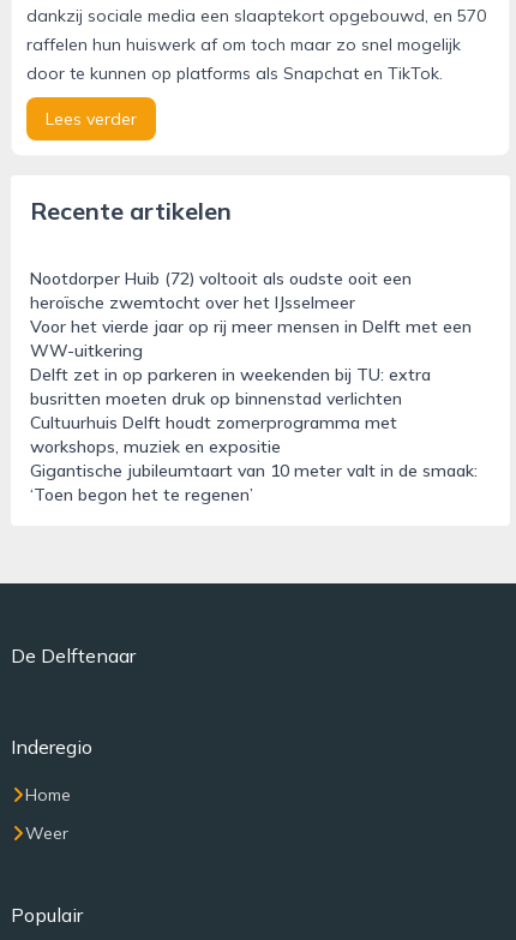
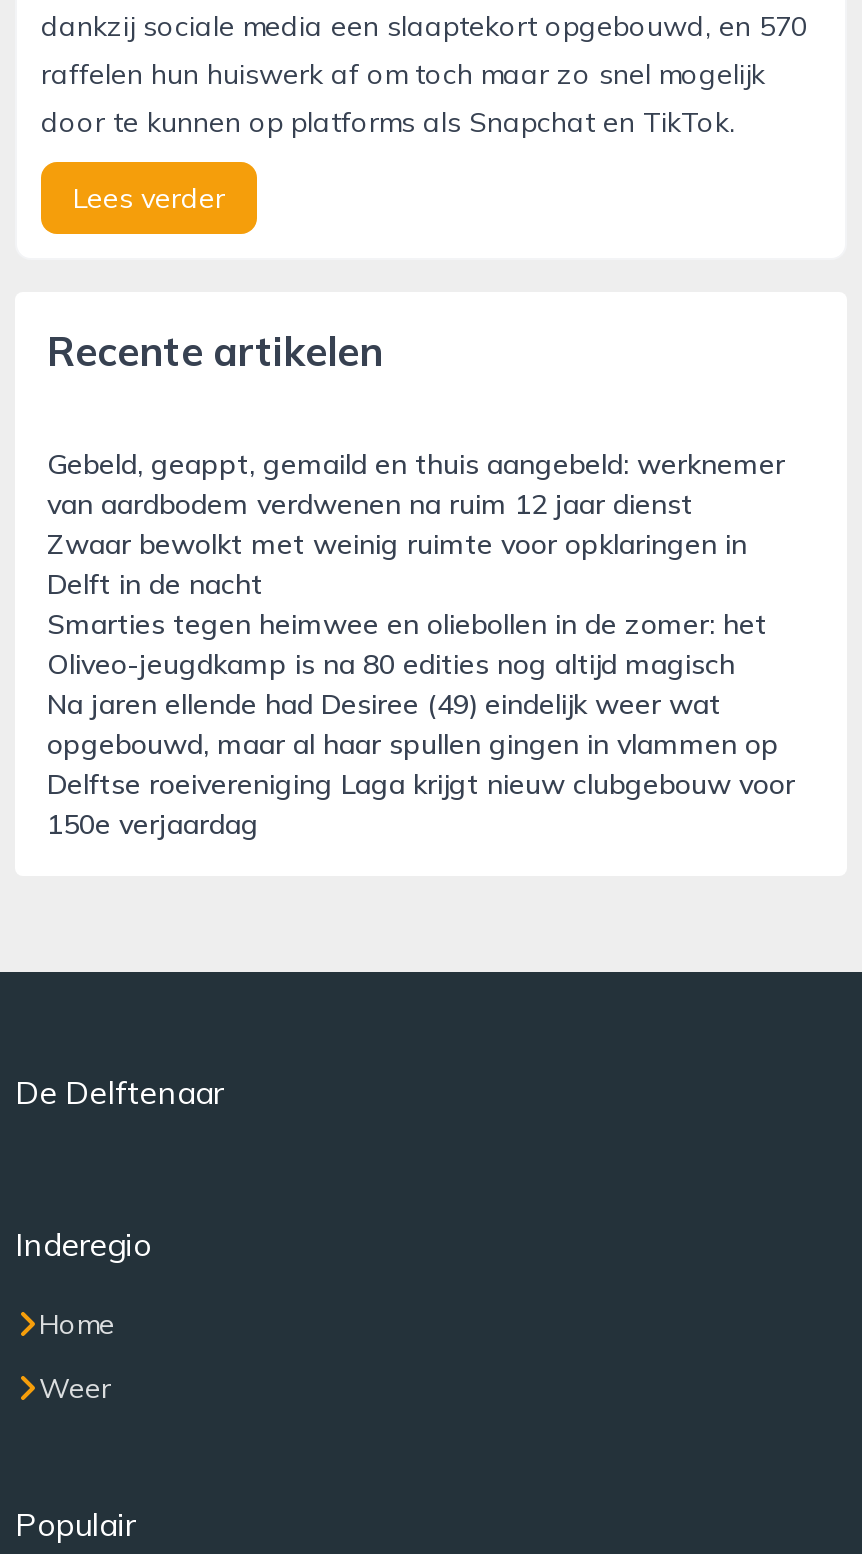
- Nootdorper Huib (72) voltooit als oudste ooit een
- heroïsche zwemtocht over het IJsselmeer
- Voor het vierde jaar op rij meer mensen in Delft met een
- WW-uitkering
- Delft zet in op parkeren in weekenden bij TU: extra
- busritten moeten druk op binnenstad verlichten
- Cultuurhuis Delft houdt zomerprogramma met
- workshops, muziek en expositie
- Gigantische jubileumtaart van 10 meter valt in de smaak:
- ‘Toen begon het te regenen’
+ Gebeld, geappt, gemaild en thuis aangebeld: werknemer
+ van aardbodem verdwenen na ruim 12 jaar dienst
+ Zwaar bewolkt met weinig ruimte voor opklaringen in
+ Delft in de nacht
+ Smarties tegen heimwee en oliebollen in de zomer: het
+ Oliveo-jeugdkamp is na 80 edities nog altijd magisch
+ Na jaren ellende had Desiree (49) eindelijk weer wat
+ opgebouwd, maar al haar spullen gingen in vlammen op
+ Delftse roeivereniging Laga krijgt nieuw clubgebouw voor
+ 150e verjaardag
